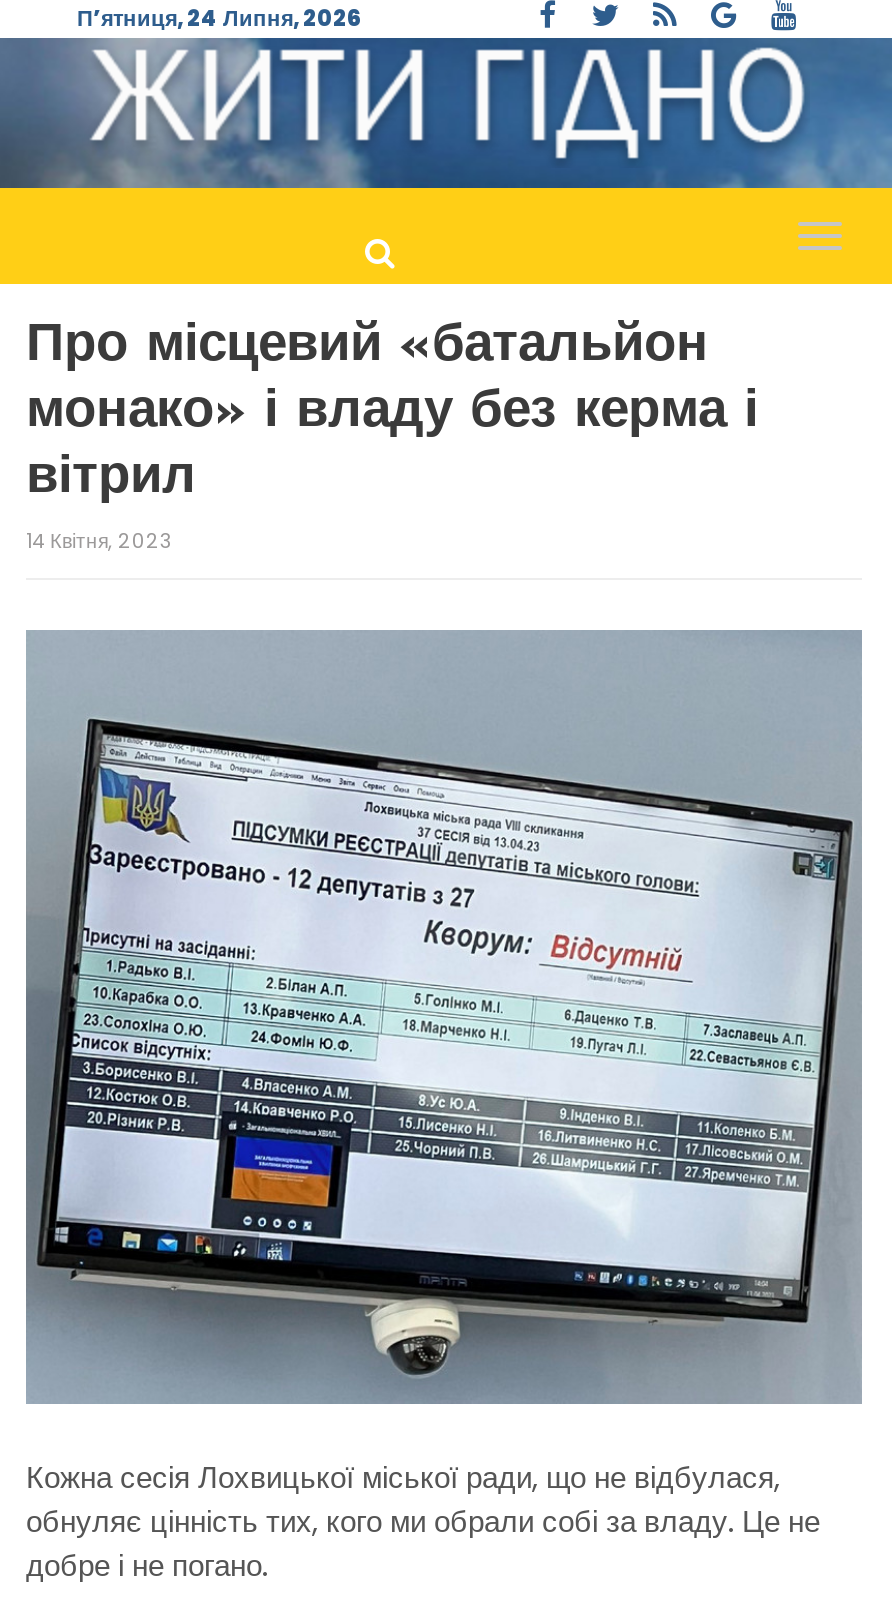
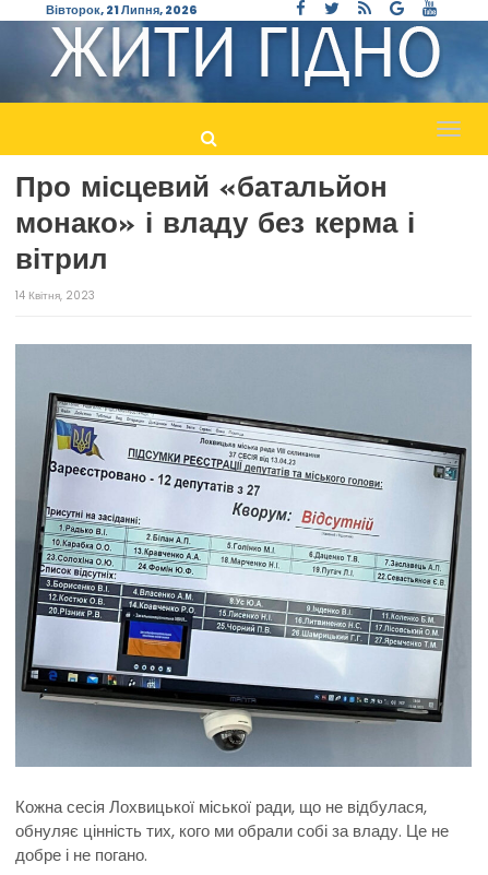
- П’ятниця, 24 Липня, 2026
+ Вівторок, 21 Липня, 2026
